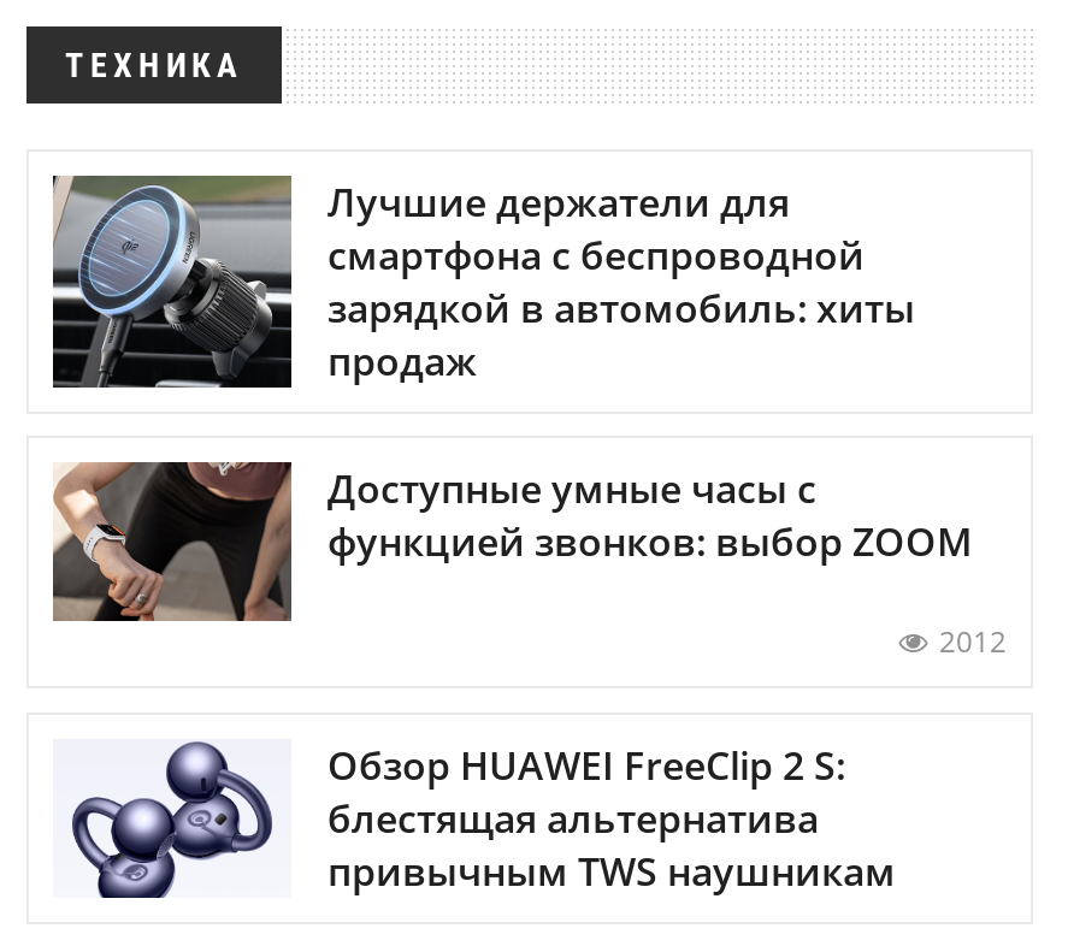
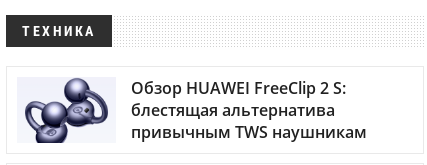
- [image]
- Лучшие держатели для
- смартфона с беспроводной
- зарядкой в автомобиль: хиты
- продаж
- Доступные умные часы с
- функцией звонков: выбор ZOOM
- 2012

- [image]
